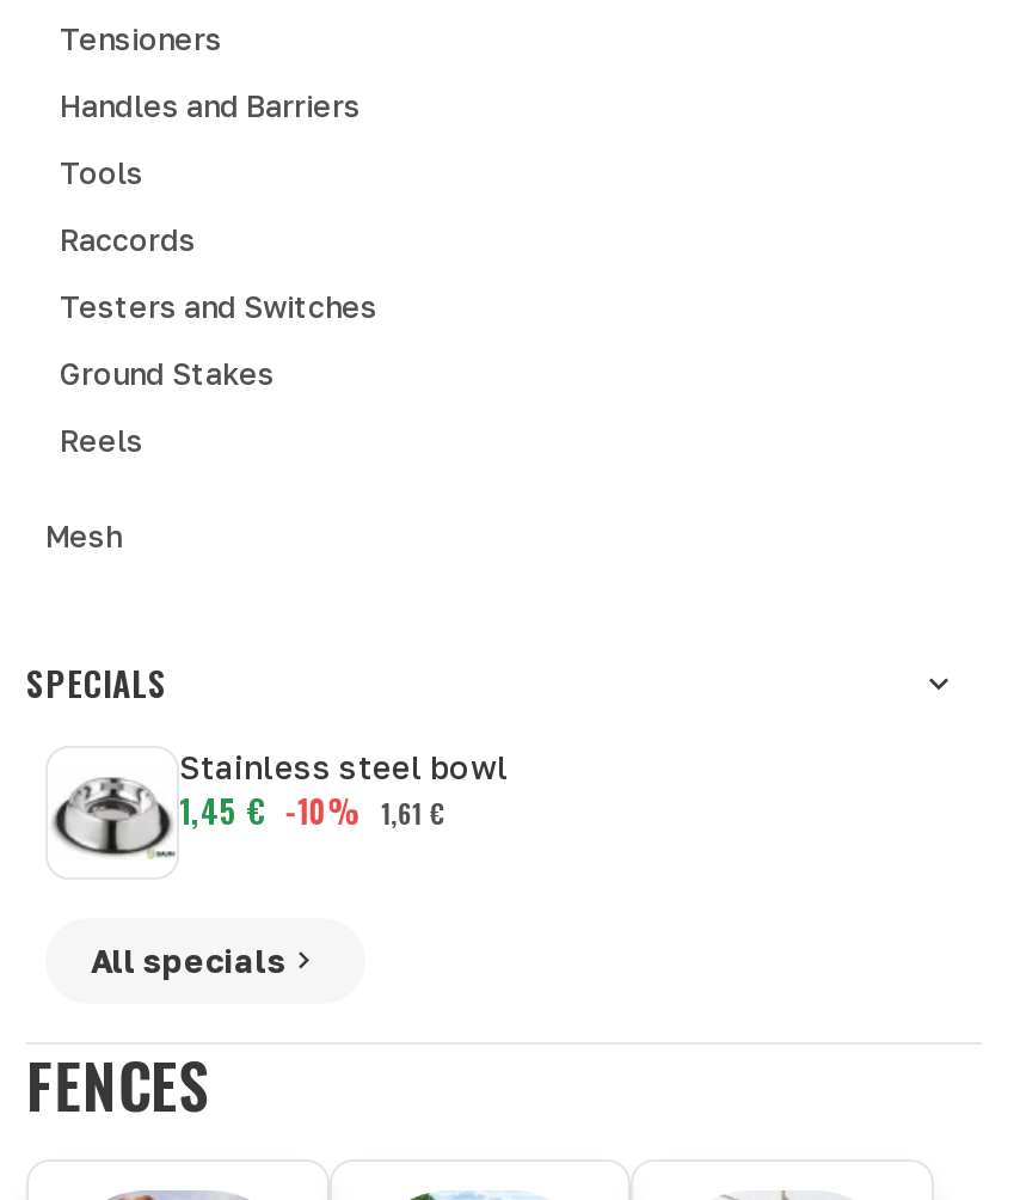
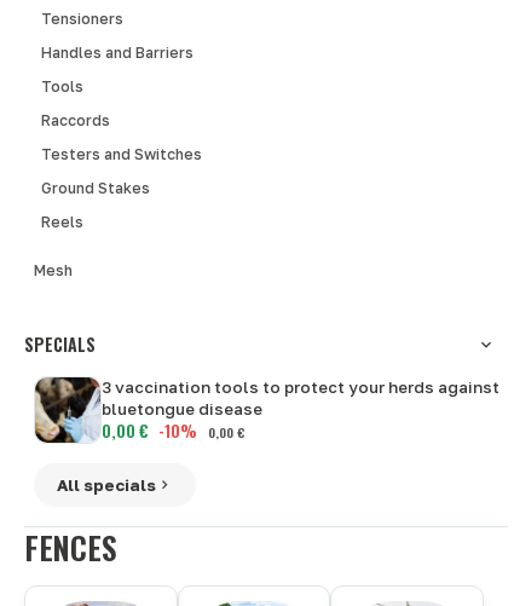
- [image]
- Stainless steel bowl
- 1,45 € -10% 1,61 €
+ [image]
+ 3 vaccination tools to protect your herds against
+ bluetongue disease
+ 0,00 € -10% 0,00 €
